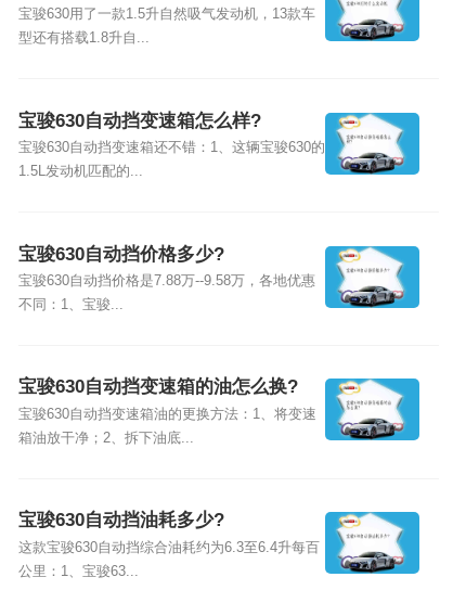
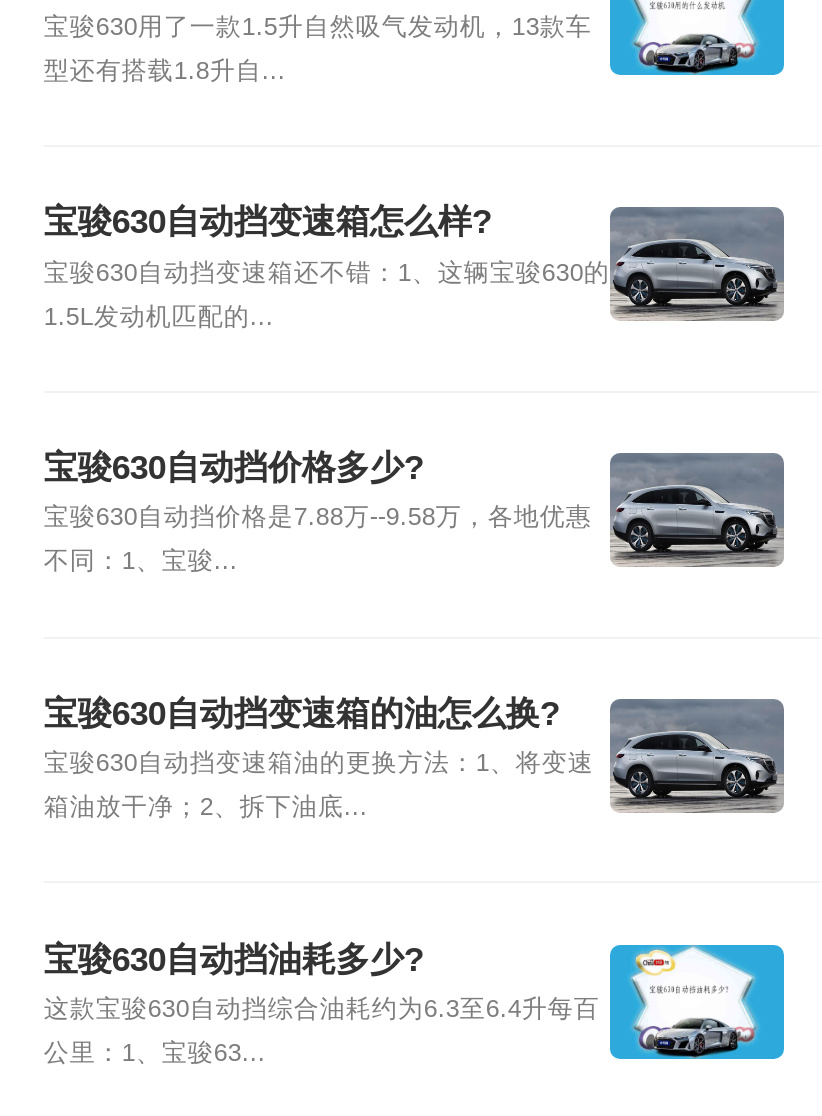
- [image]
+ [image]

- [image]
+ [image]

- [image]
+ [image]
